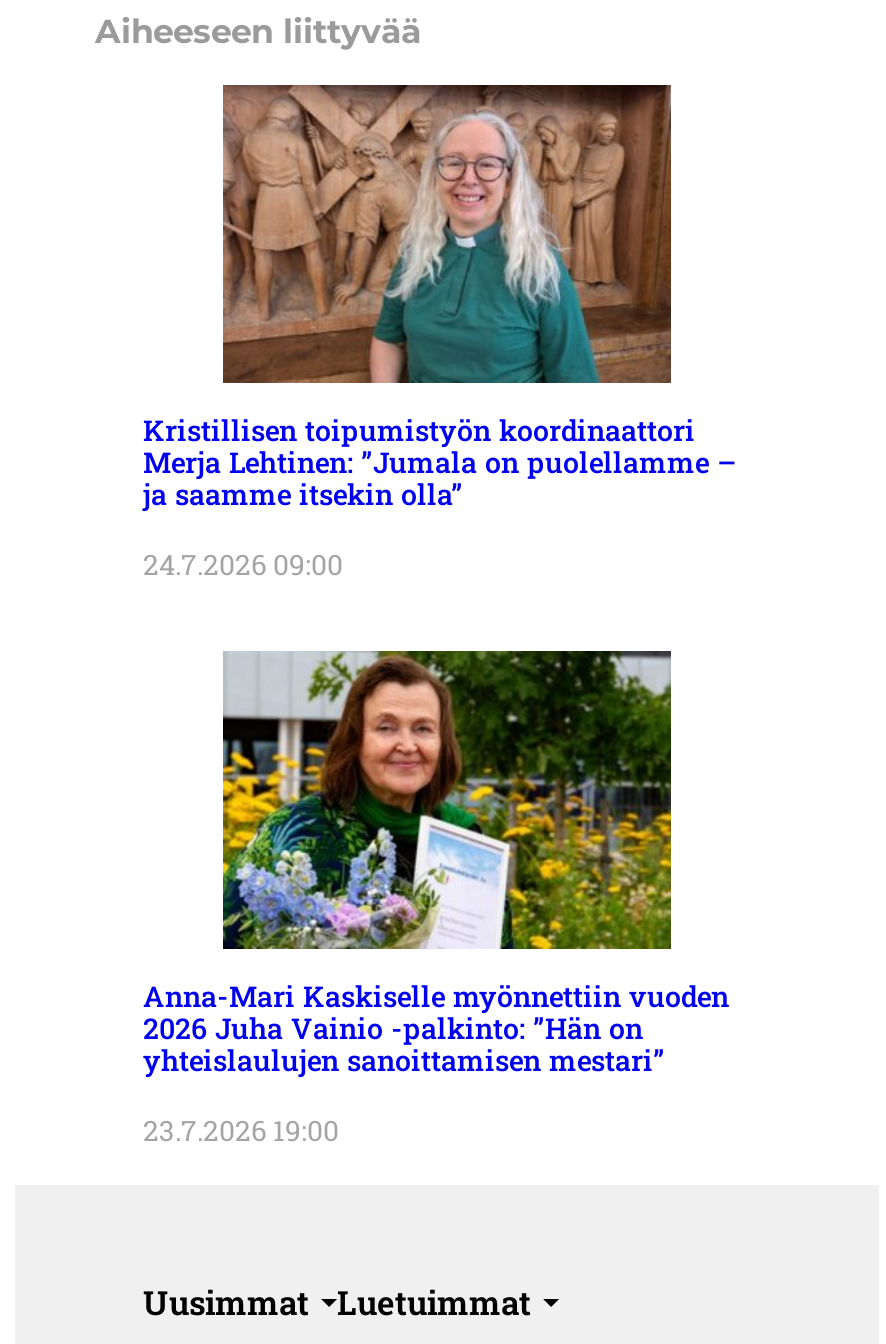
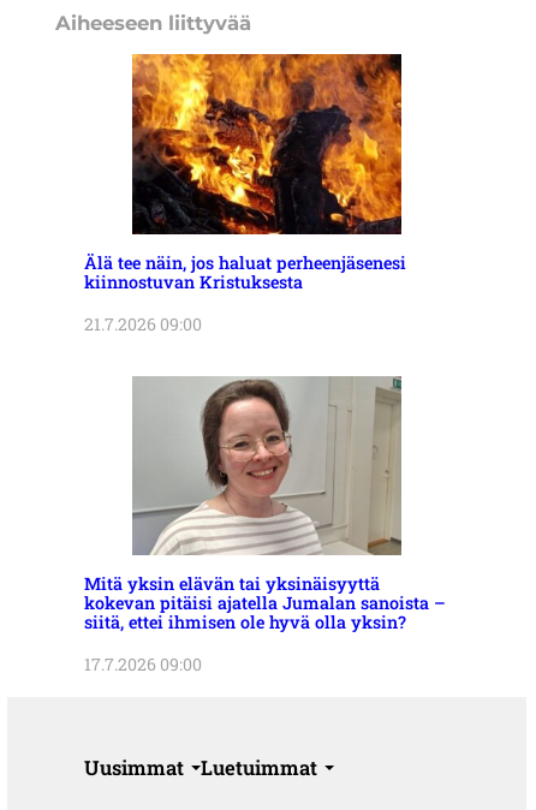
- [image]
- Kristillisen toipumistyön koordinaattori
- Merja Lehtinen: ”Jumala on puolellamme –
- ja saamme itsekin olla”
+ [image]
+ Älä tee näin, jos haluat perheenjäsenesi
+ kiinnostuvan Kristuksesta

- 24.7.2026 09:00
+ 21.7.2026 09:00

- [image]
- Anna-Mari Kaskiselle myönnettiin vuoden
- 2026 Juha Vainio -palkinto: ”Hän on
- yhteislaulujen sanoittamisen mestari”
+ [image]
+ Mitä yksin elävän tai yksinäisyyttä
+ kokevan pitäisi ajatella Jumalan sanoista –
+ siitä, ettei ihmisen ole hyvä olla yksin?

- 23.7.2026 19:00
+ 17.7.2026 09:00
